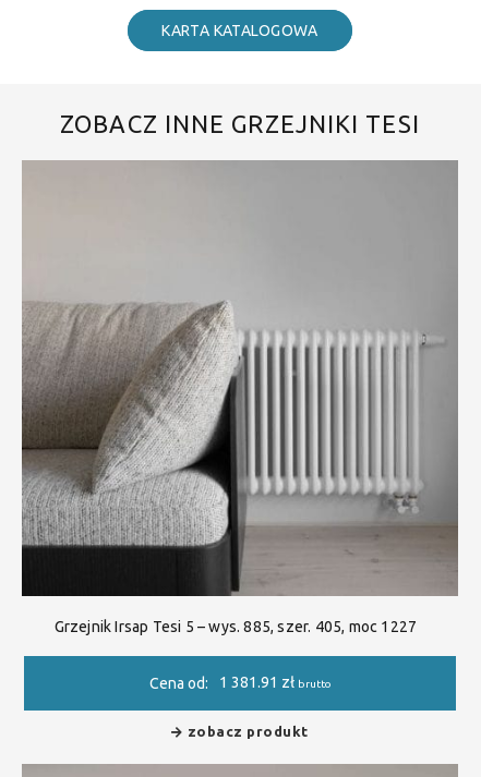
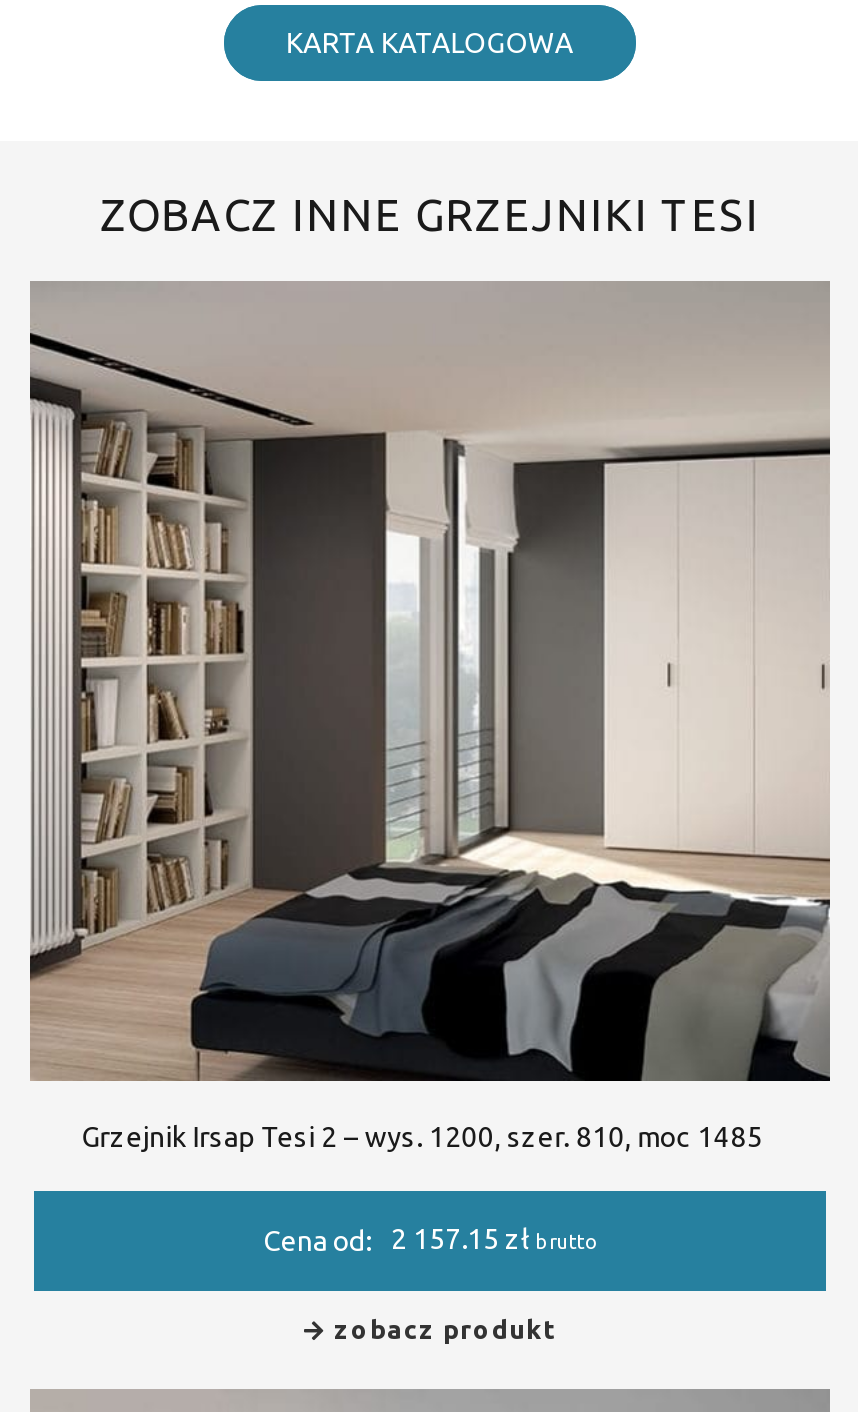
- [image]
- Grzejnik Irsap Tesi 5 – wys. 885, szer. 405, moc 1227
+ [image]
+ Grzejnik Irsap Tesi 2 – wys. 1200, szer. 810, moc 1485

- Cena od: 1 381.91 zł brutto
+ Cena od: 2 157.15 zł brutto
